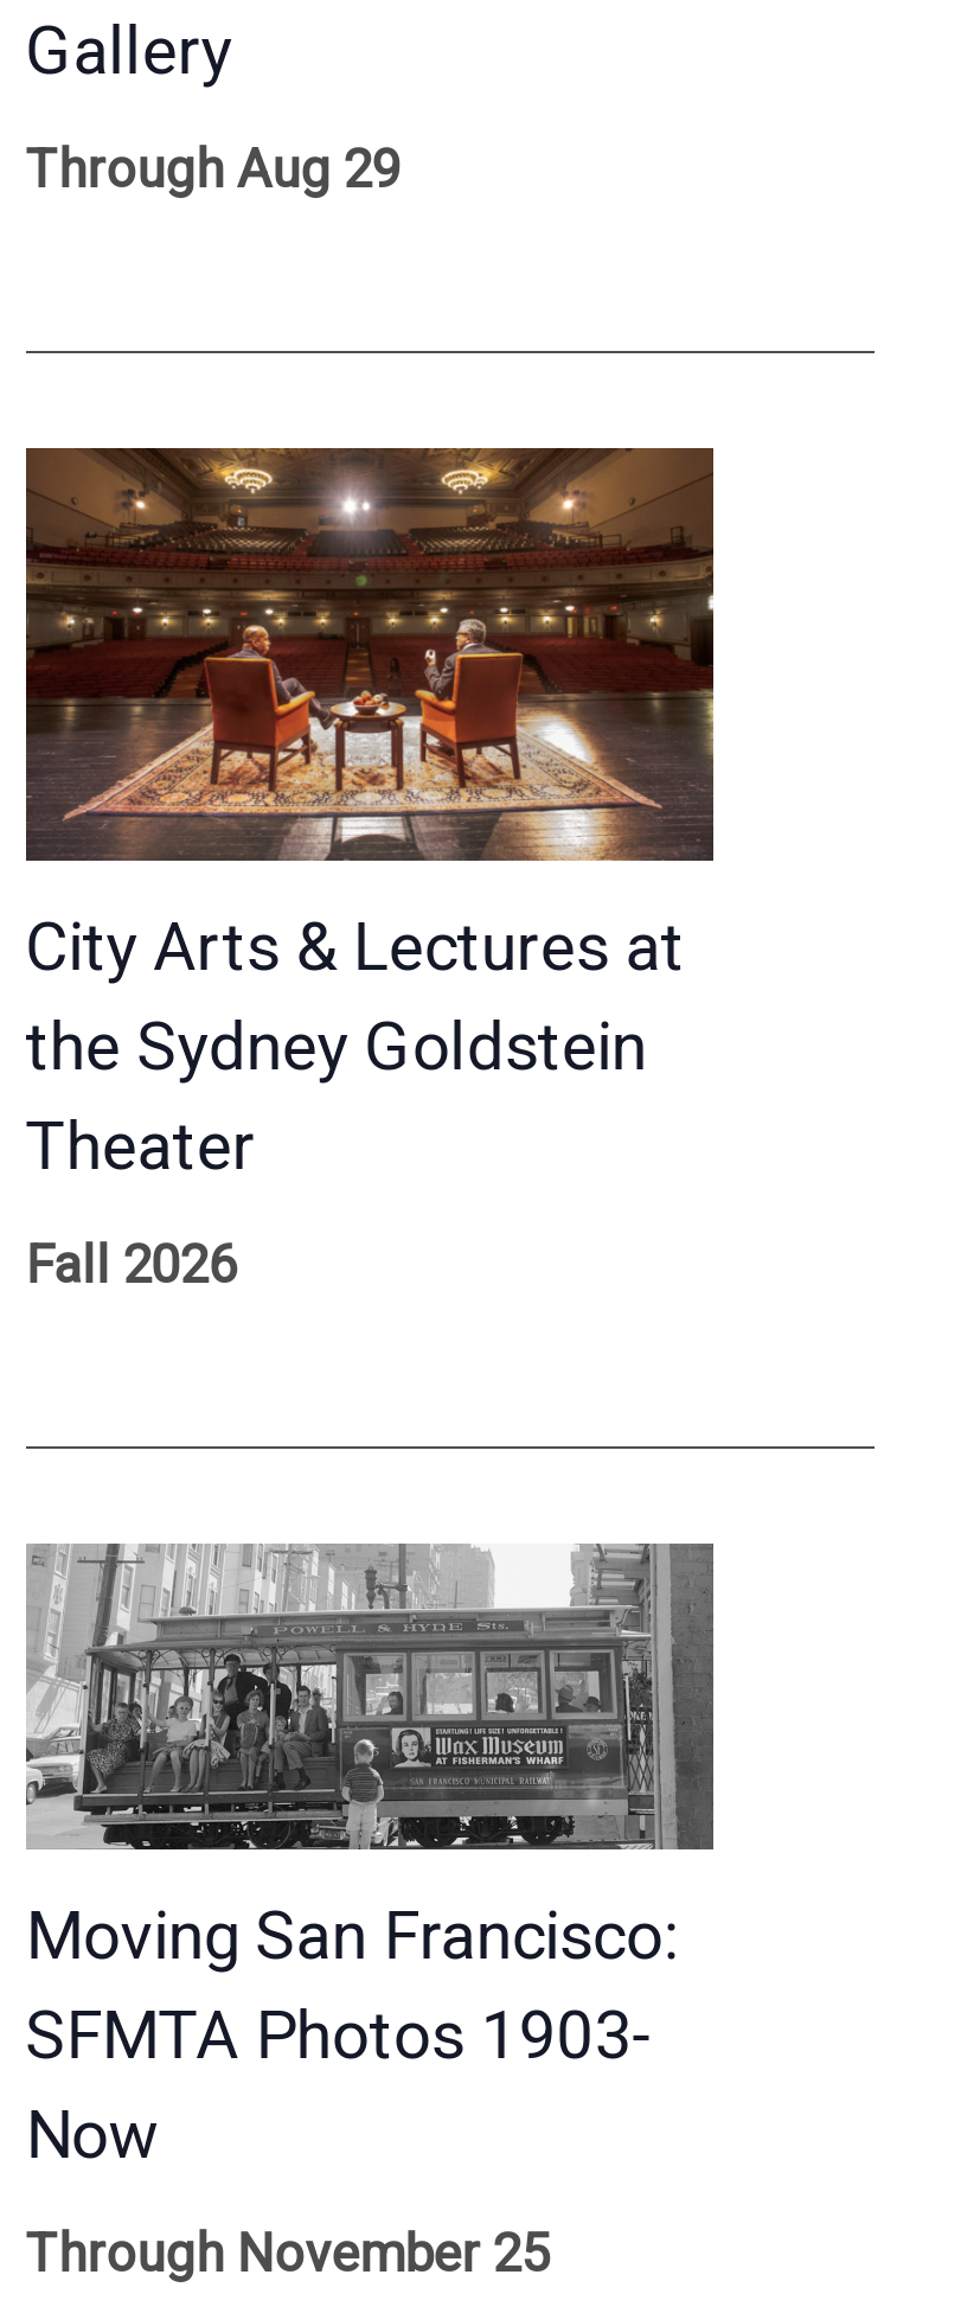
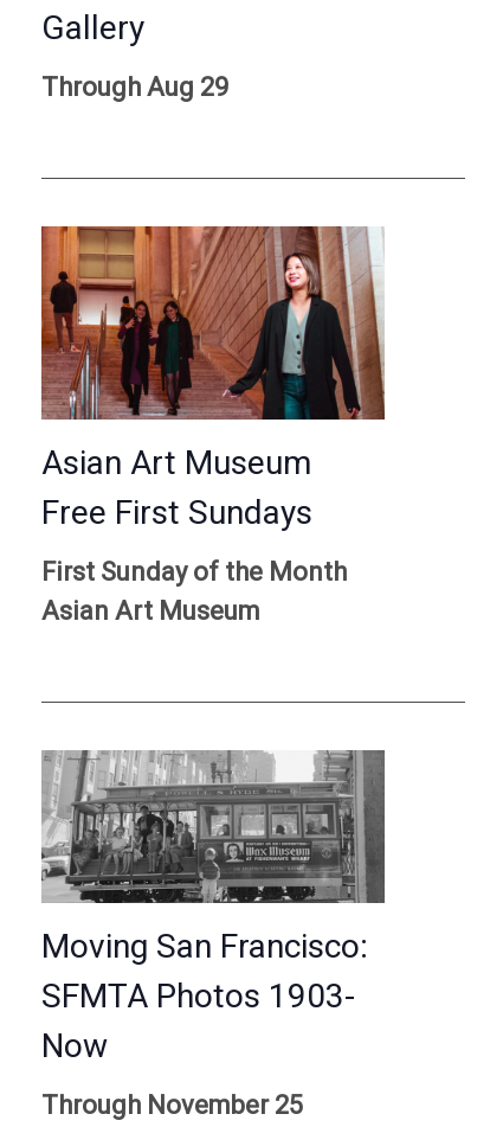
- [image]
- City Arts & Lectures at
- the Sydney Goldstein
- Theater
+ [image]
+ Asian Art Museum
+ Free First Sundays

- Fall 2026
+ First Sunday of the Month
+ Asian Art Museum
